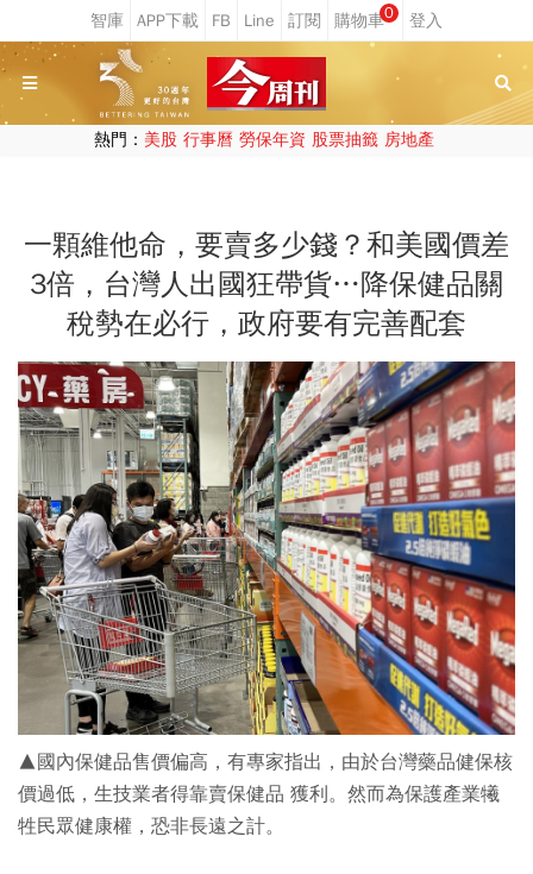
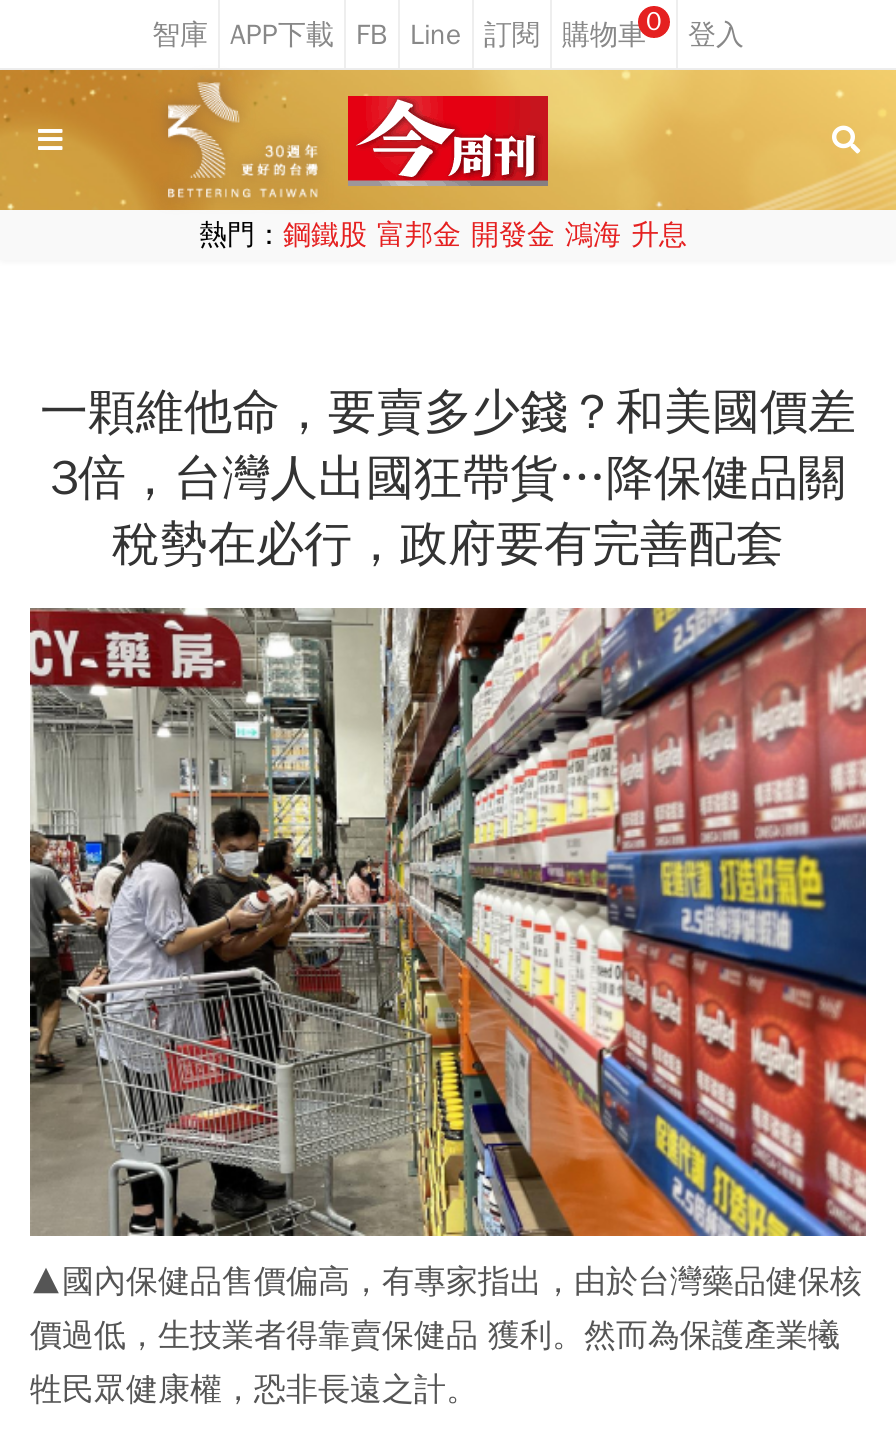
- 熱門：美股 行事曆 勞保年資 股票抽籤 房地產
+ 熱門：鋼鐵股 富邦金 開發金 鴻海 升息
